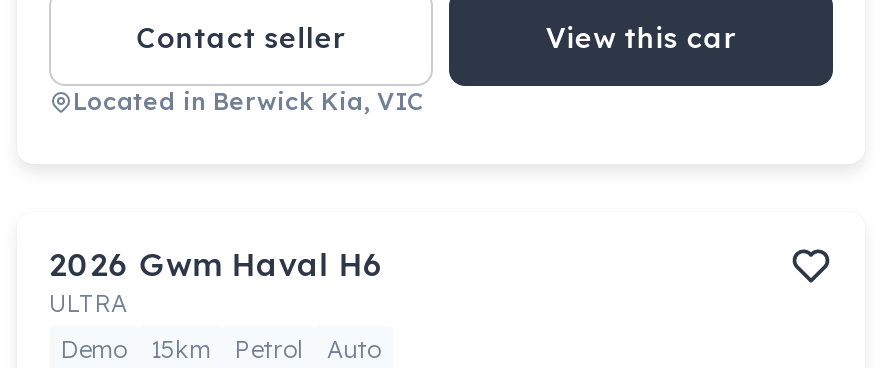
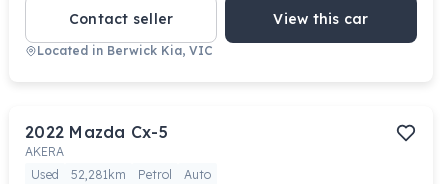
- 2026 Gwm Haval H6
- ULTRA
+ 2022 Mazda Cx-5
+ AKERA

- Demo
- 15km
+ Used
+ 52,281km
